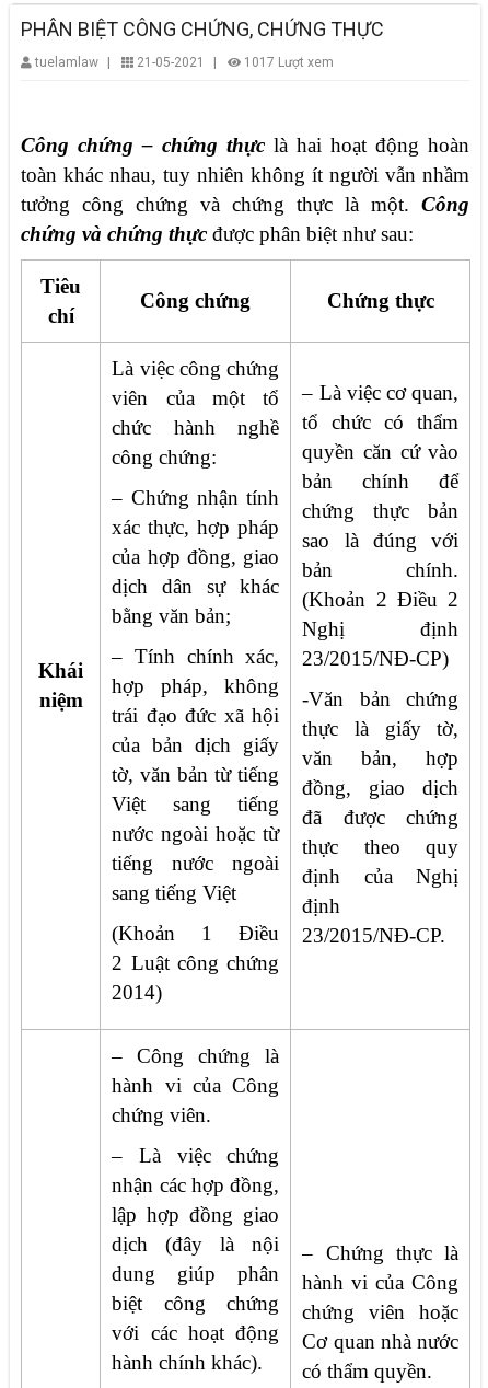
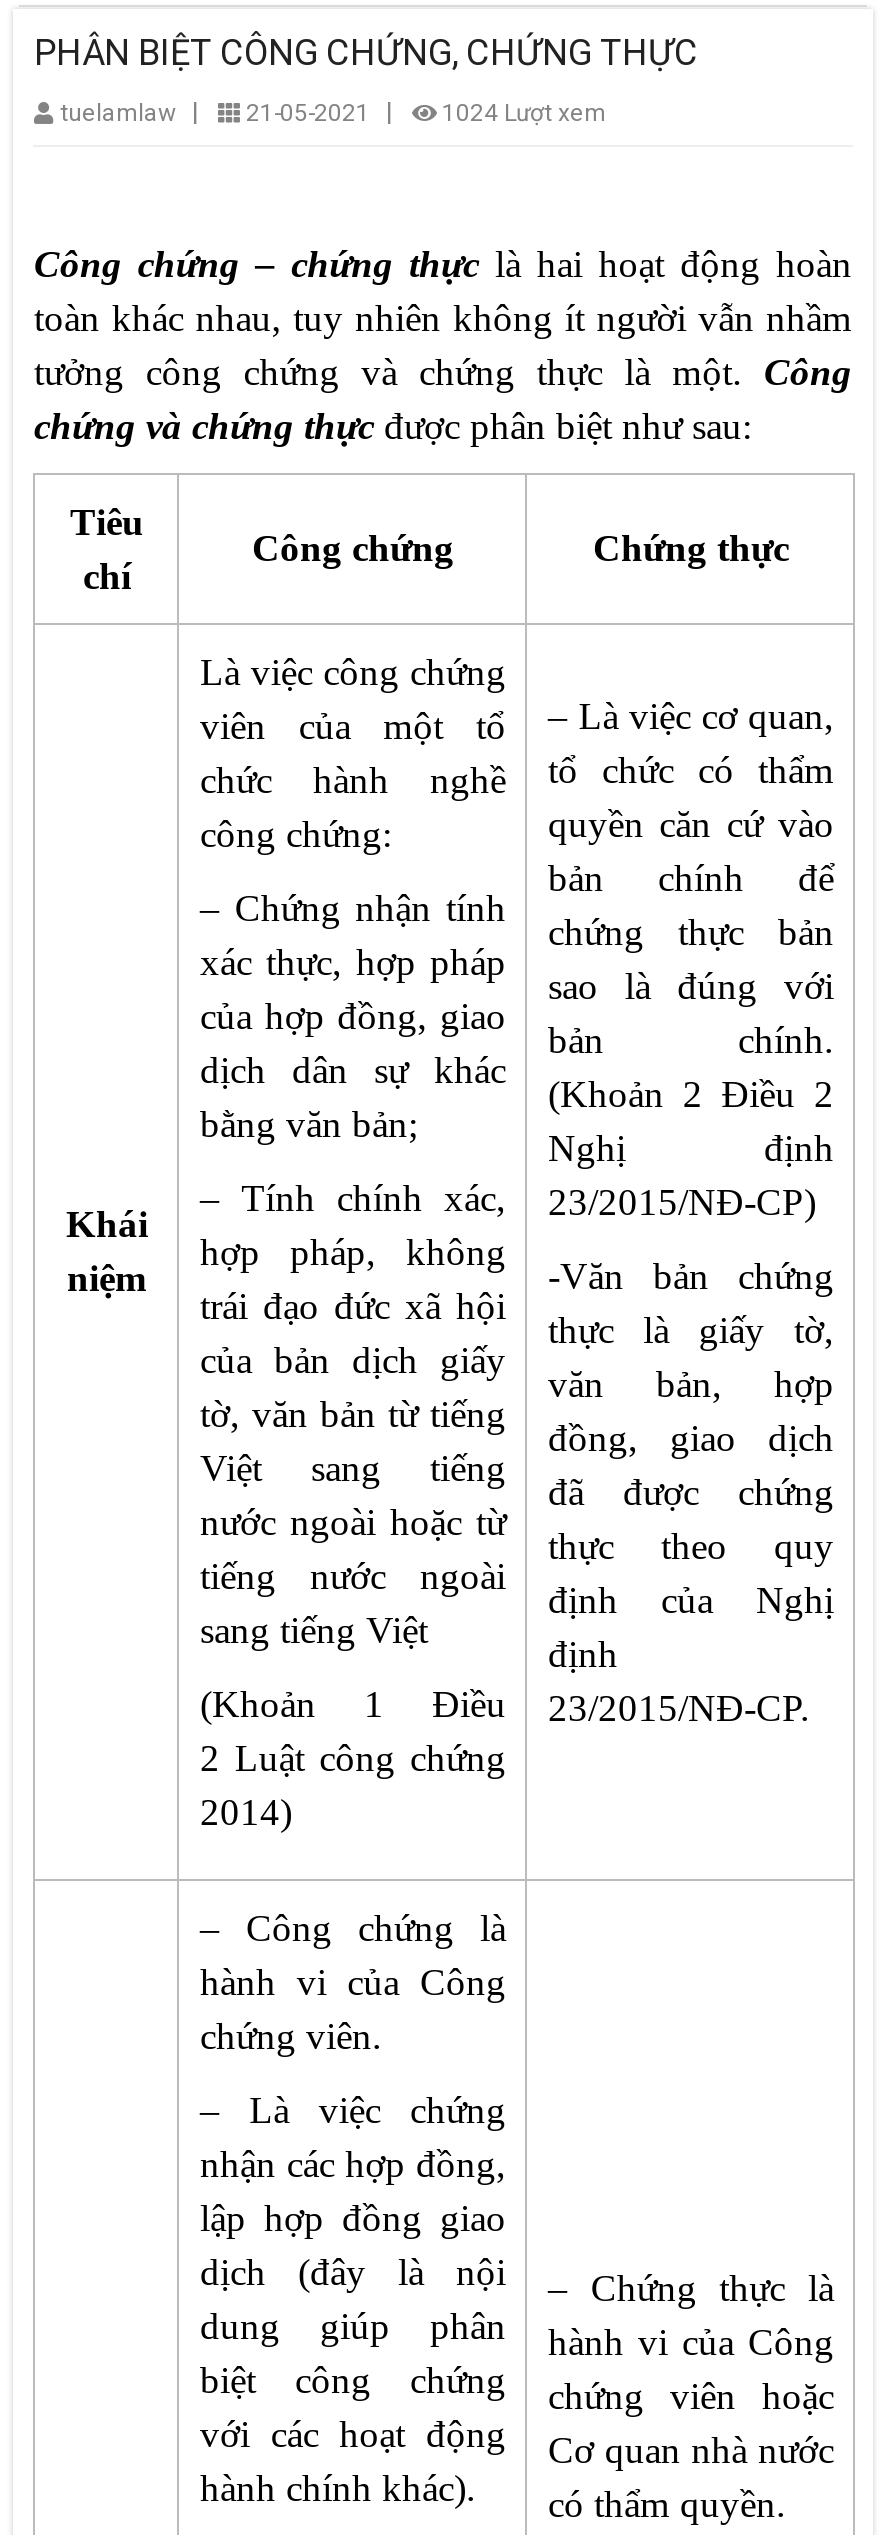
- 1017 Lượt xem
+ 1024 Lượt xem
